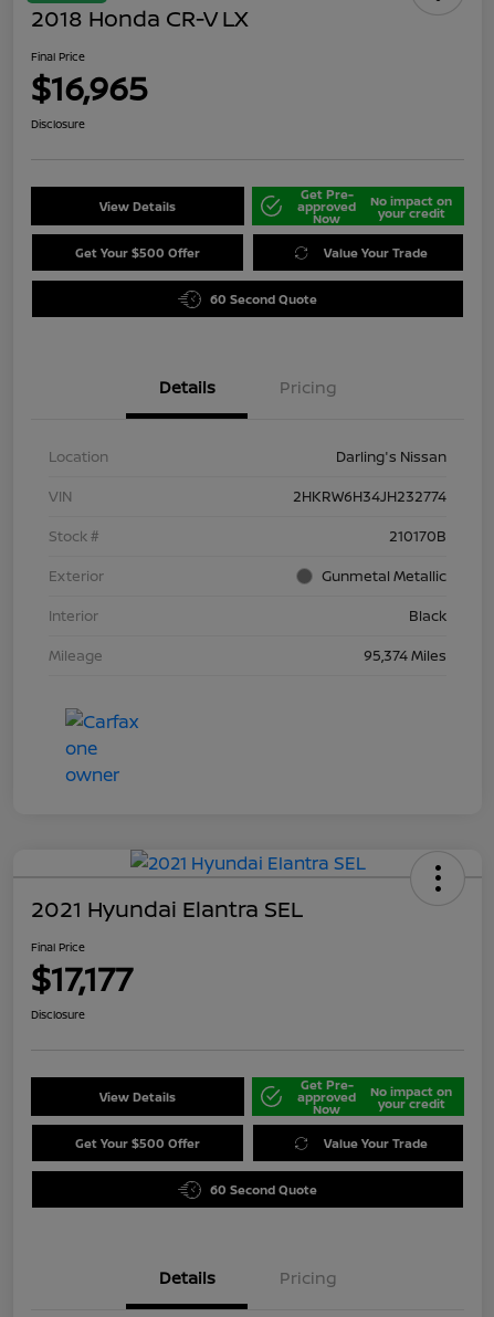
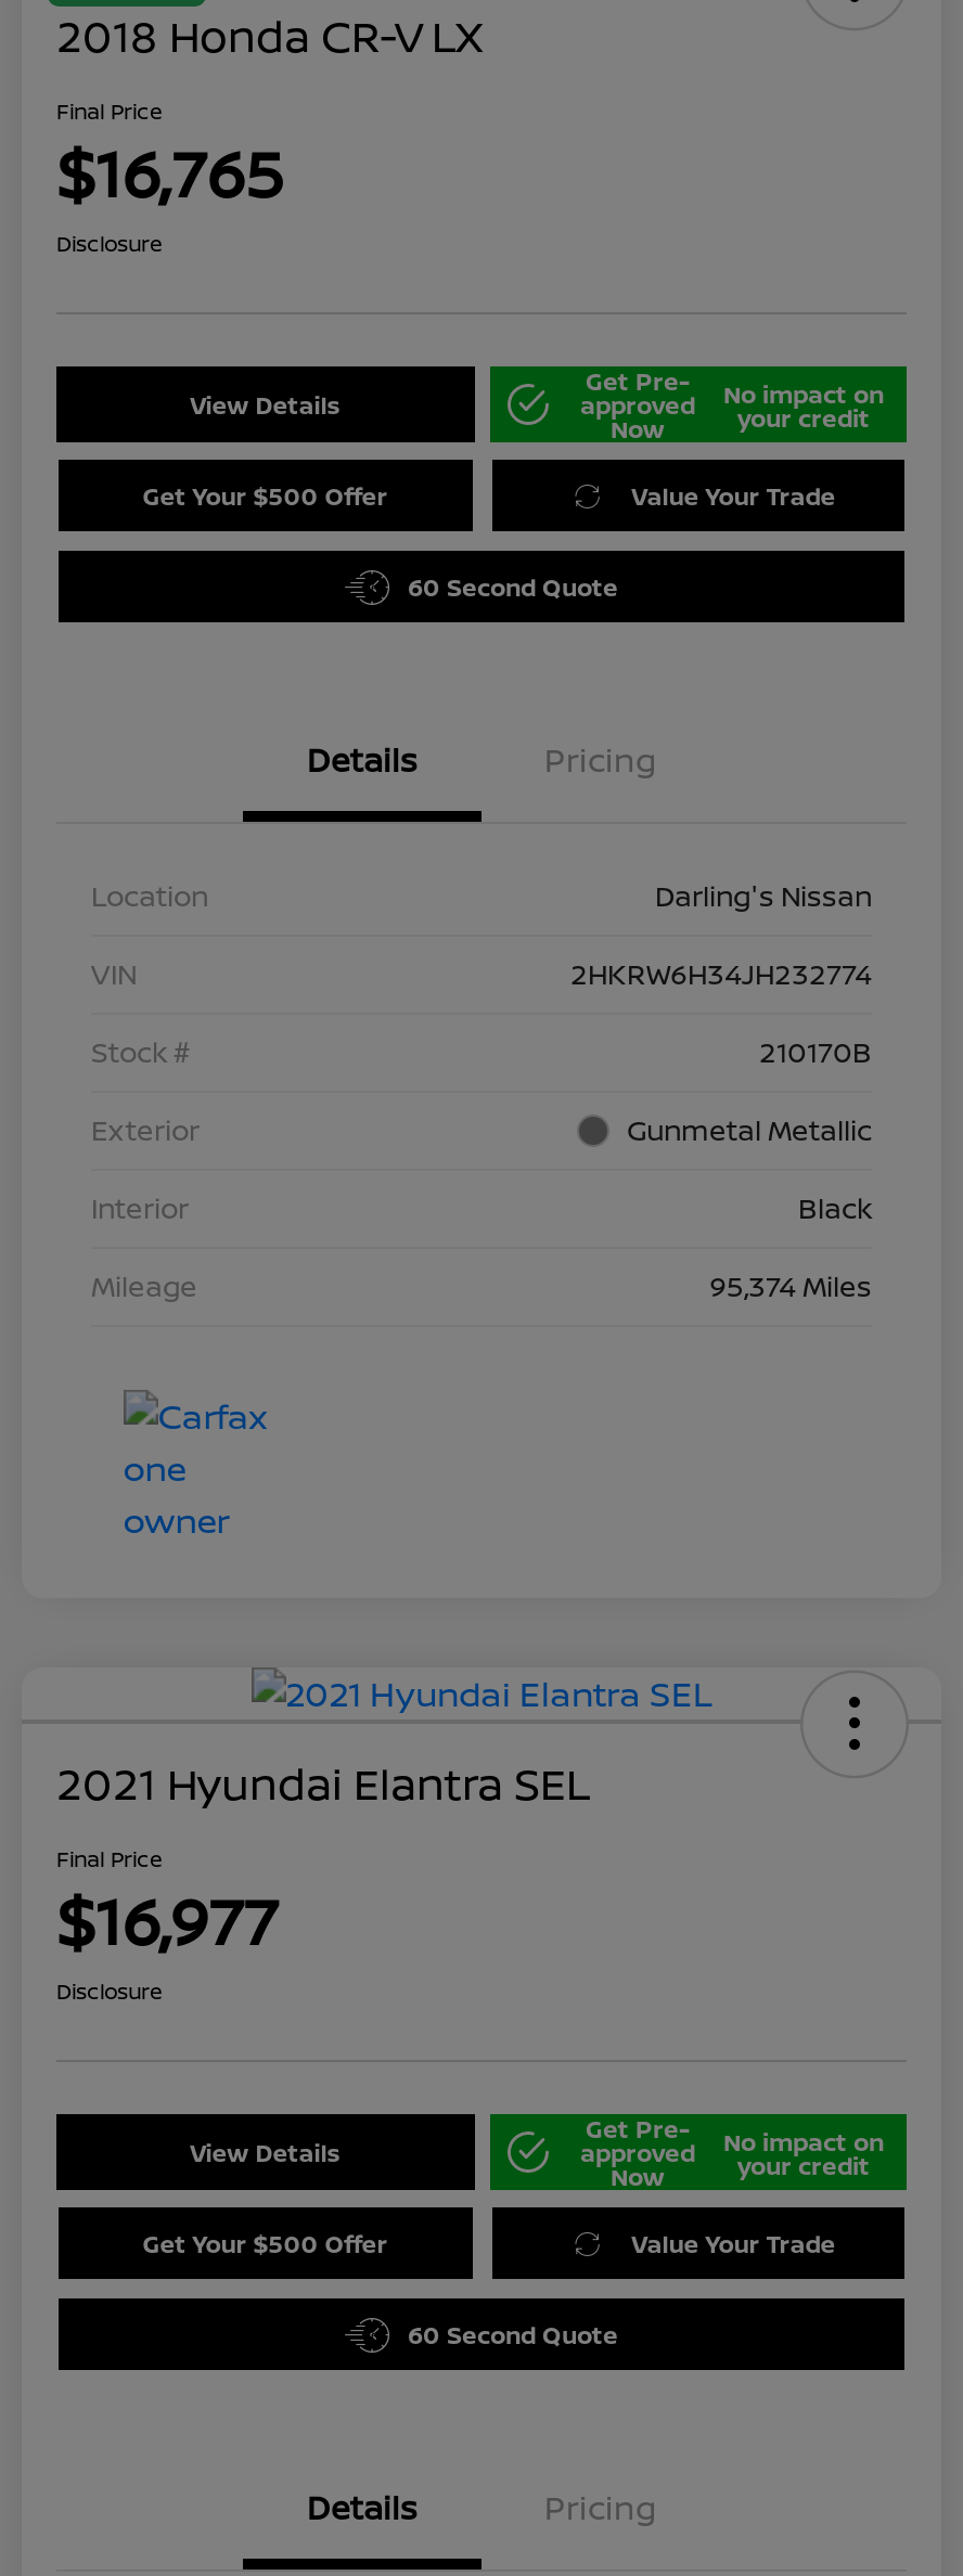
- $16,965
+ $16,765

- $17,177
+ $16,977
